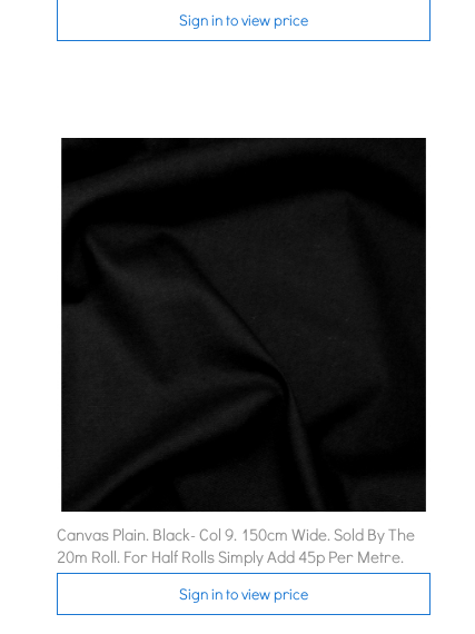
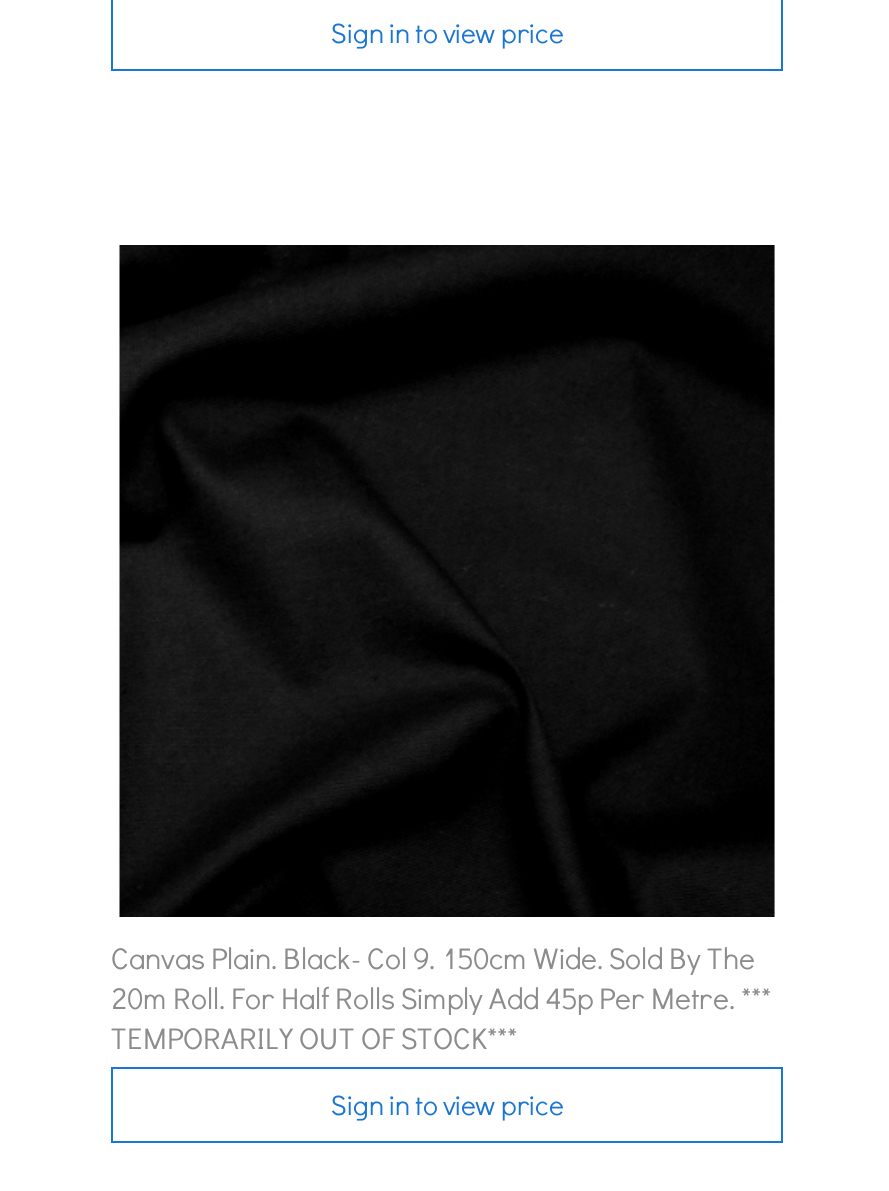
- 20m Roll. For Half Rolls Simply Add 45p Per Metre.
+ 20m Roll. For Half Rolls Simply Add 45p Per Metre. ***
+ TEMPORARILY OUT OF STOCK***
